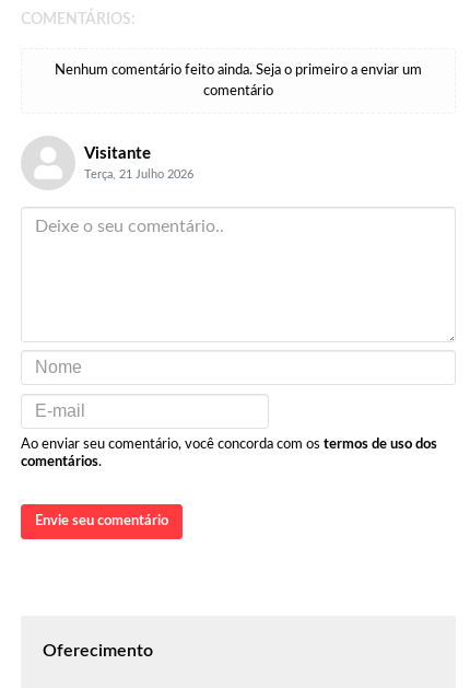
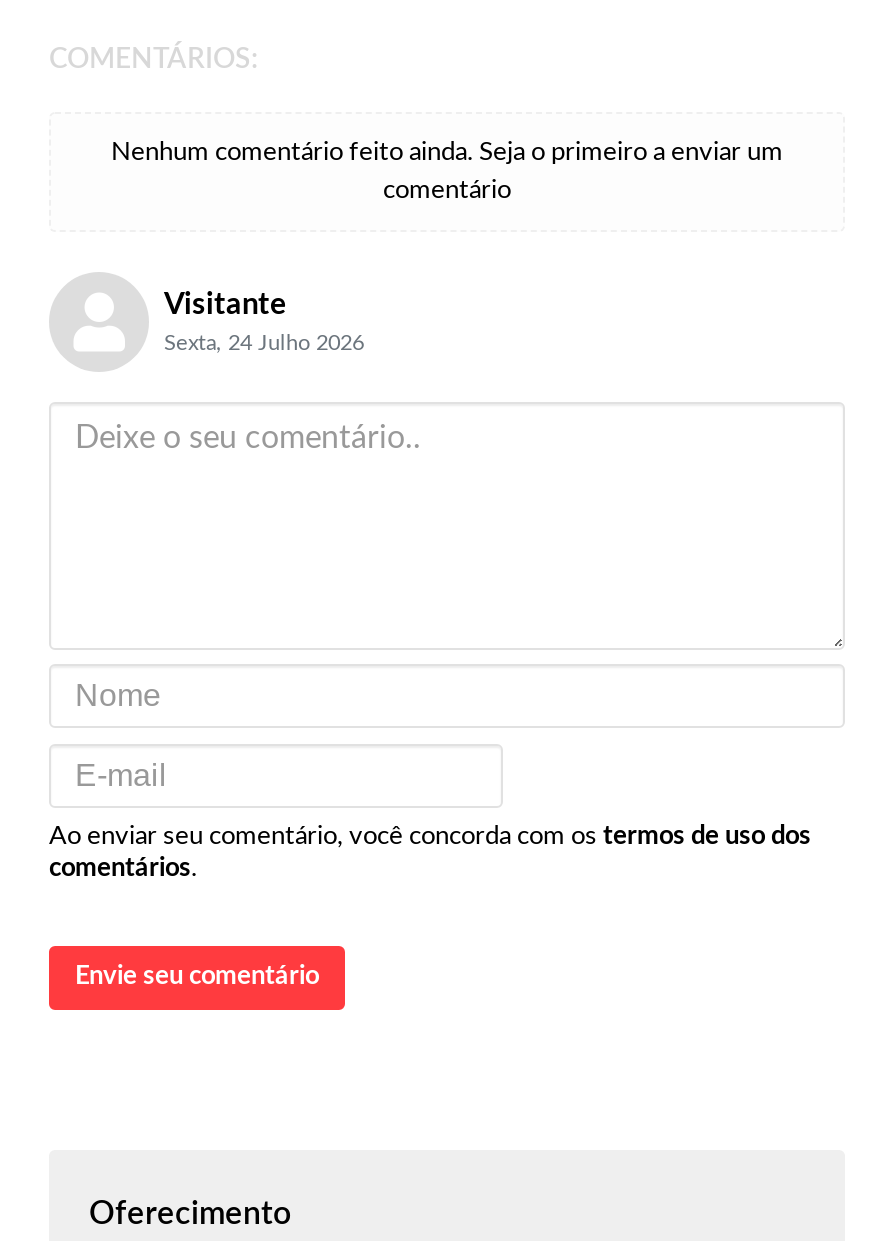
- Terça, 21 Julho 2026
+ Sexta, 24 Julho 2026
